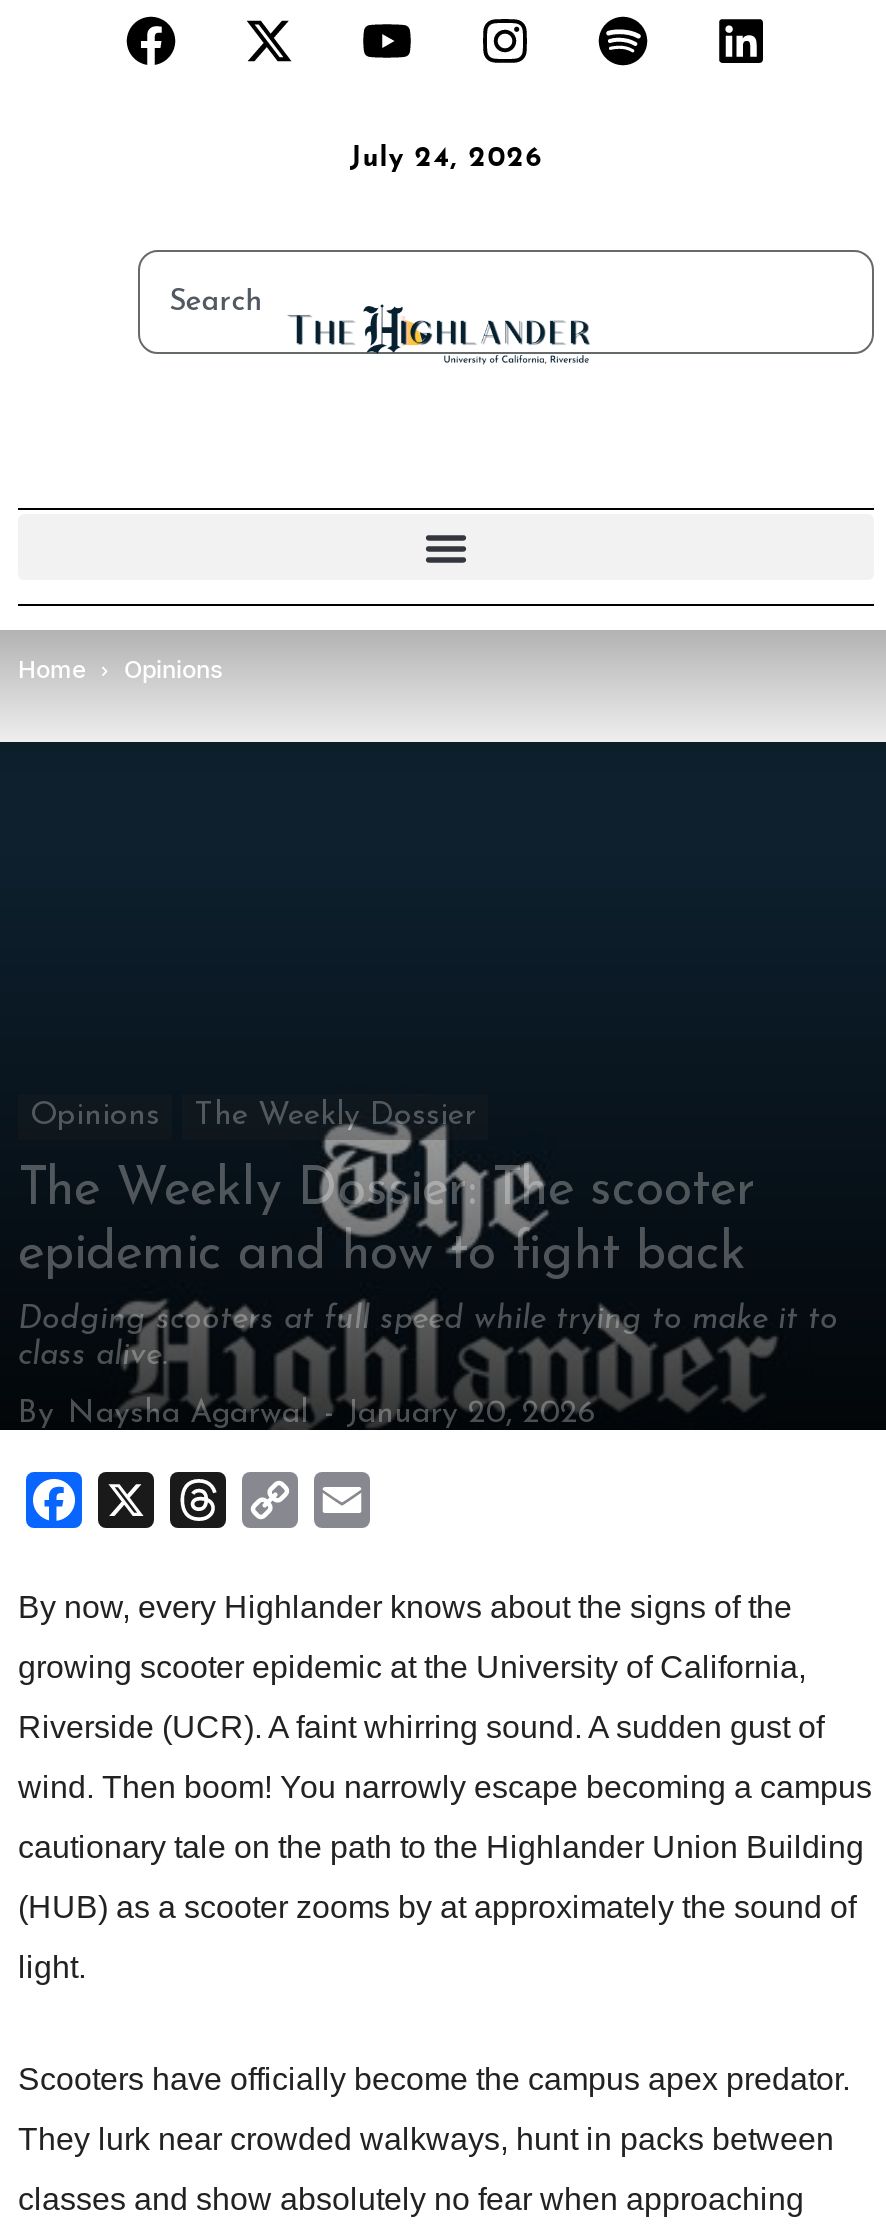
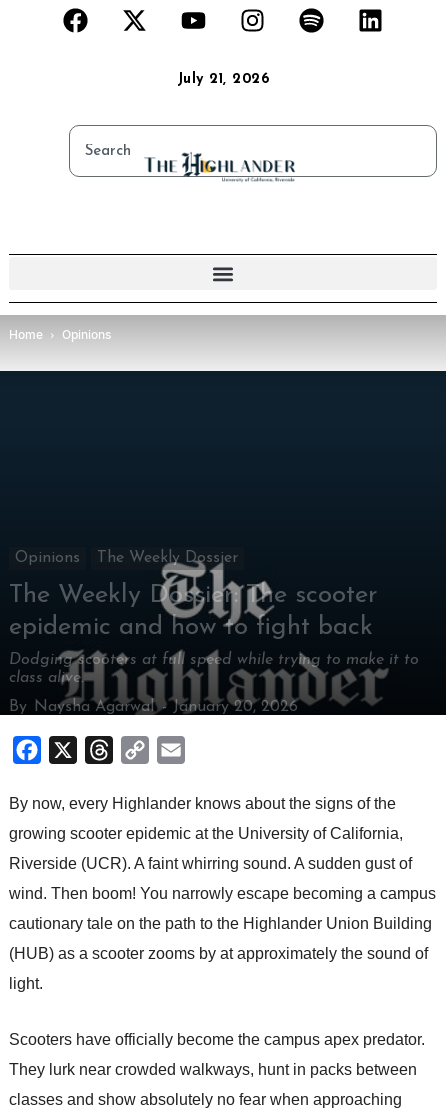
- July 24, 2026
+ July 21, 2026
